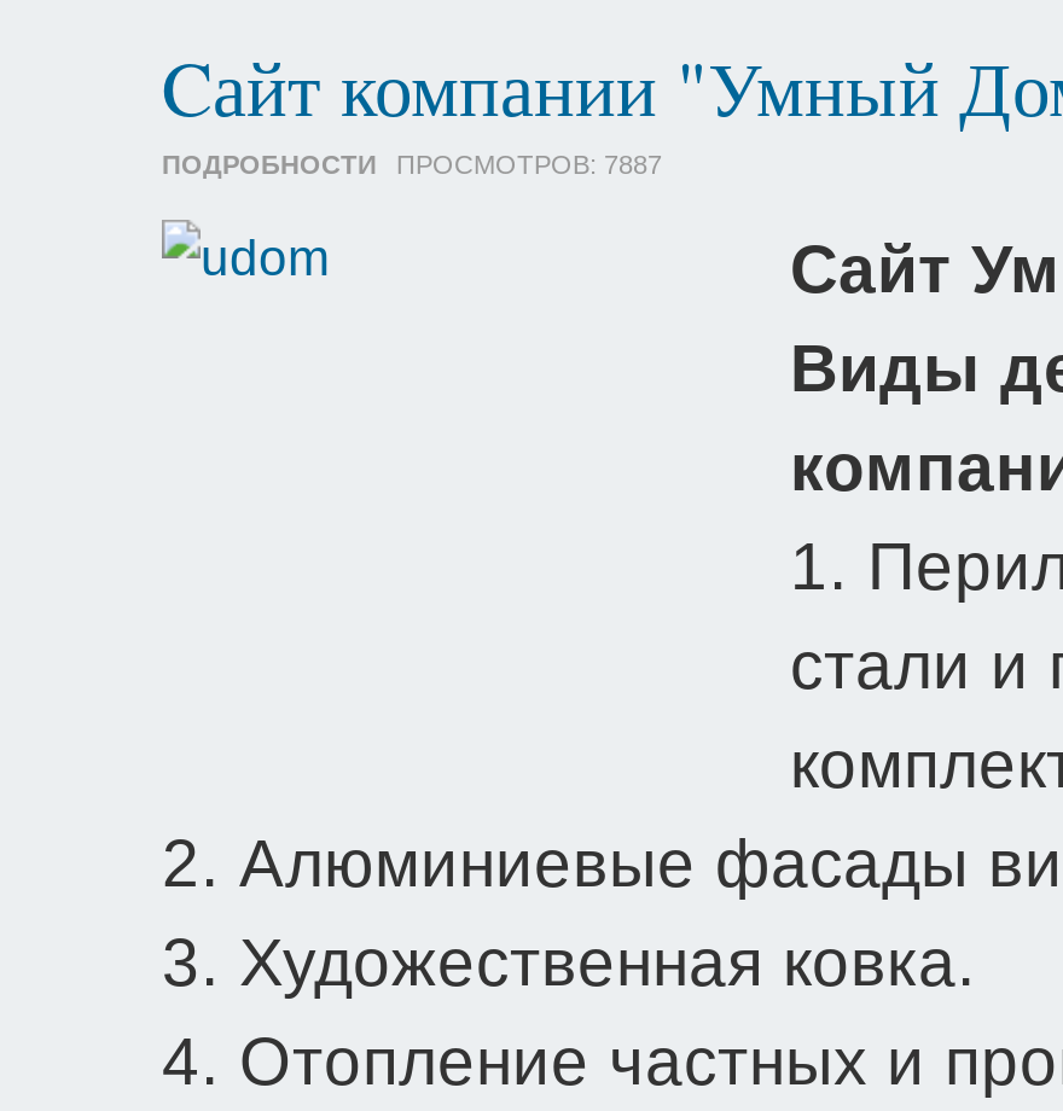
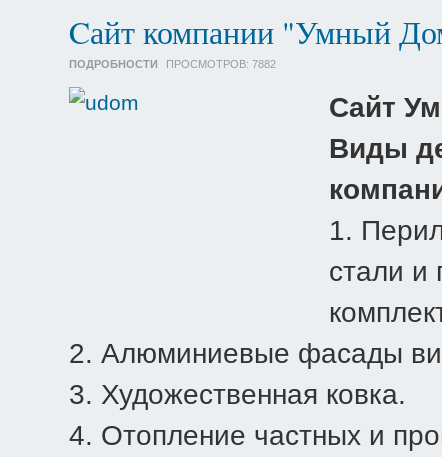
- ПОДРОБНОСТИ ПРОСМОТРОВ: 7887
+ ПОДРОБНОСТИ ПРОСМОТРОВ: 7882
